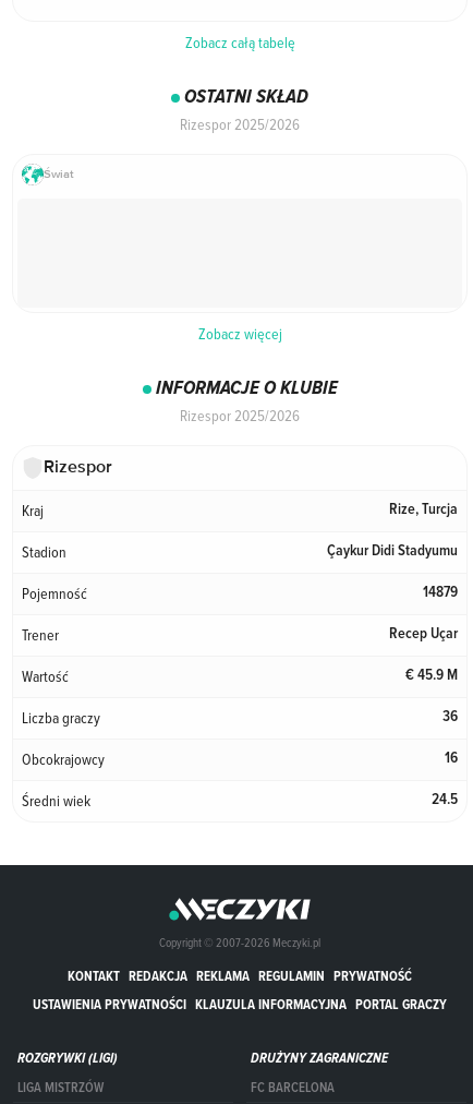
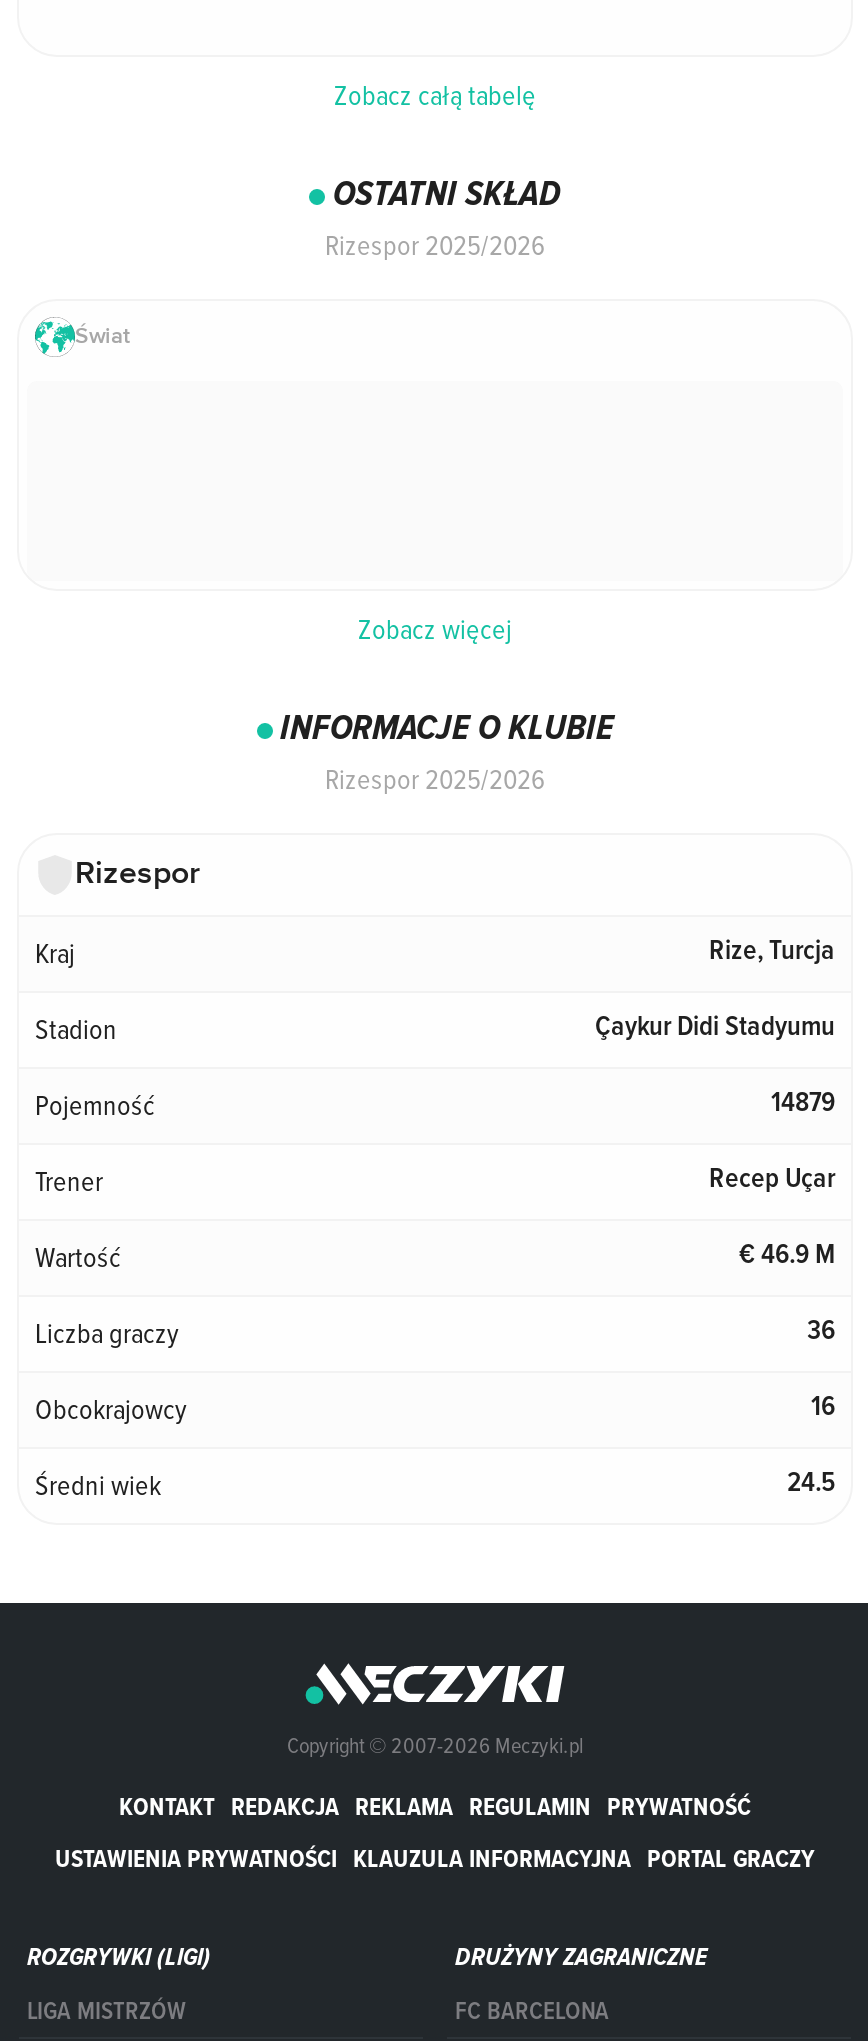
- 45.9 M
+ 46.9 M
